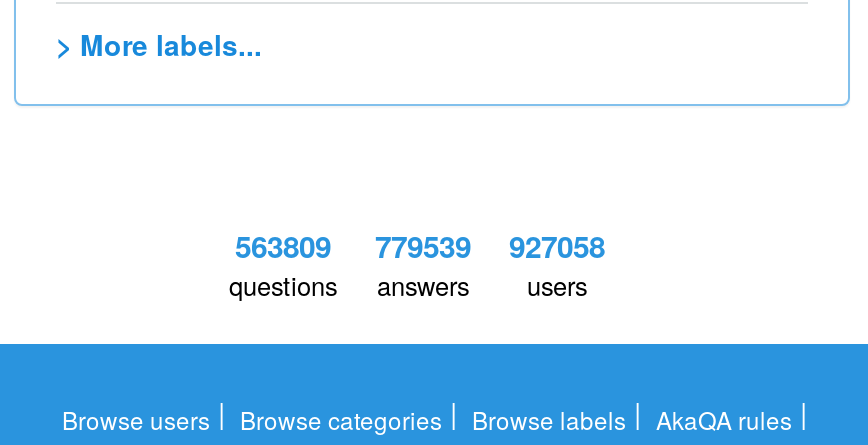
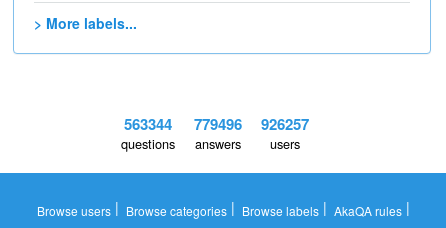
- 563809
+ 563344

- 779539
+ 779496

- 927058
+ 926257
